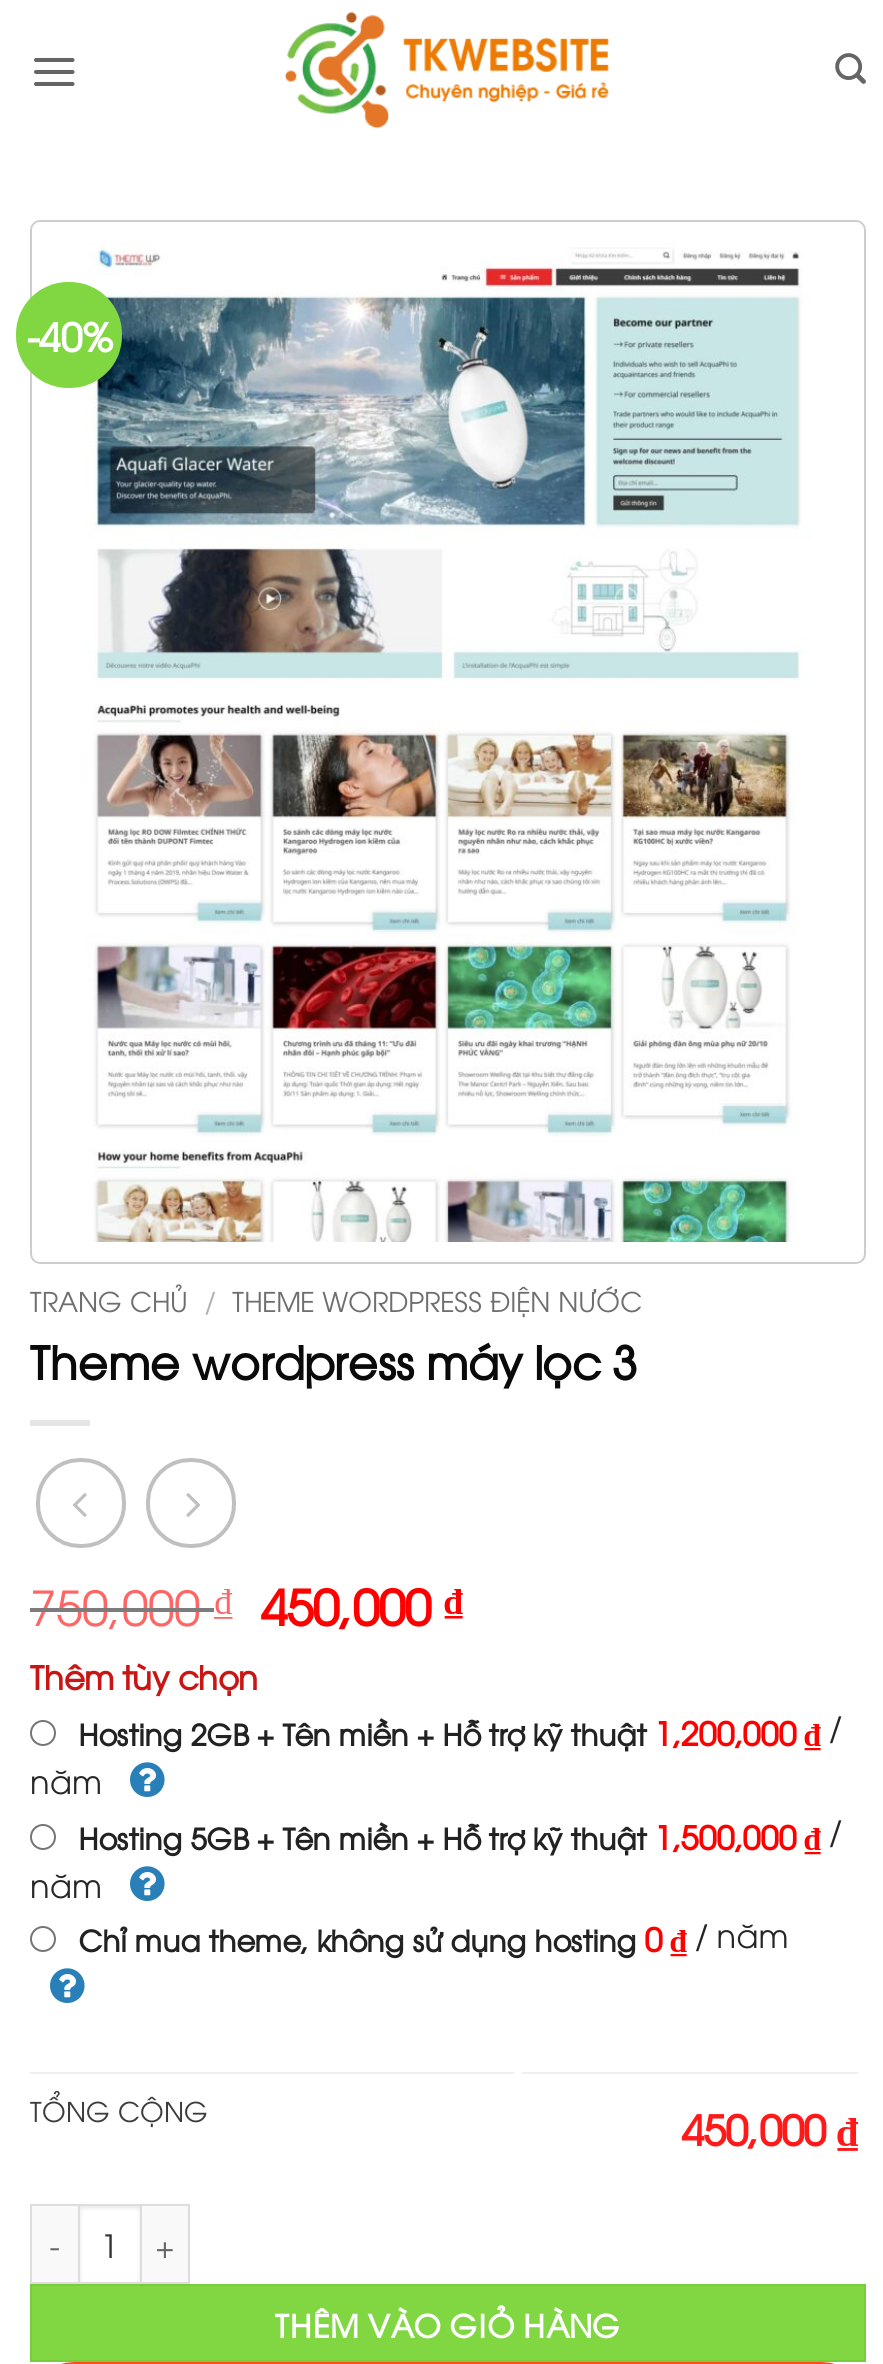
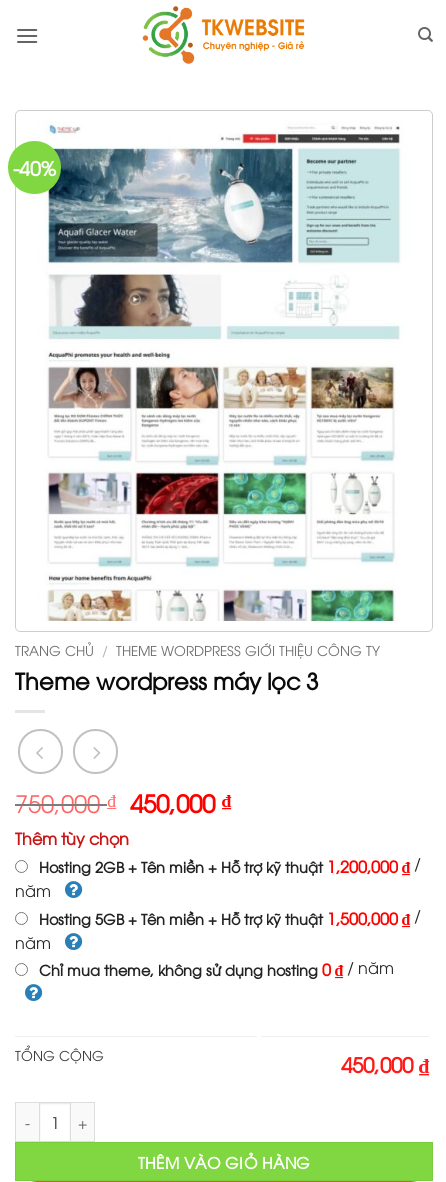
- TRANG CHỦ / THEME WORDPRESS ĐIỆN NƯỚC
+ TRANG CHỦ / THEME WORDPRESS GIỚI THIỆU CÔNG TY
